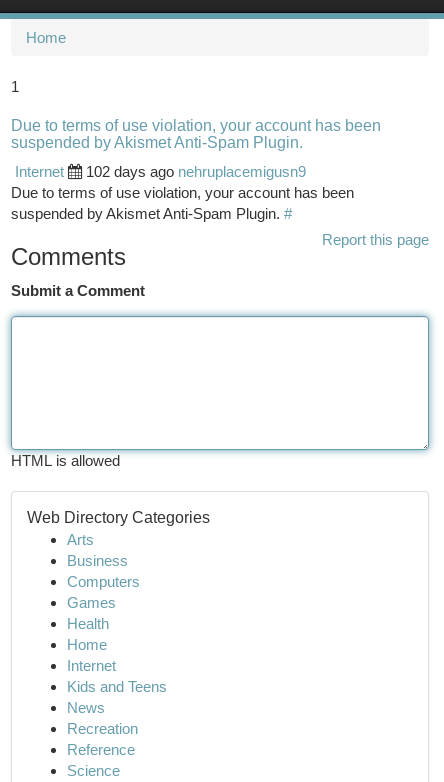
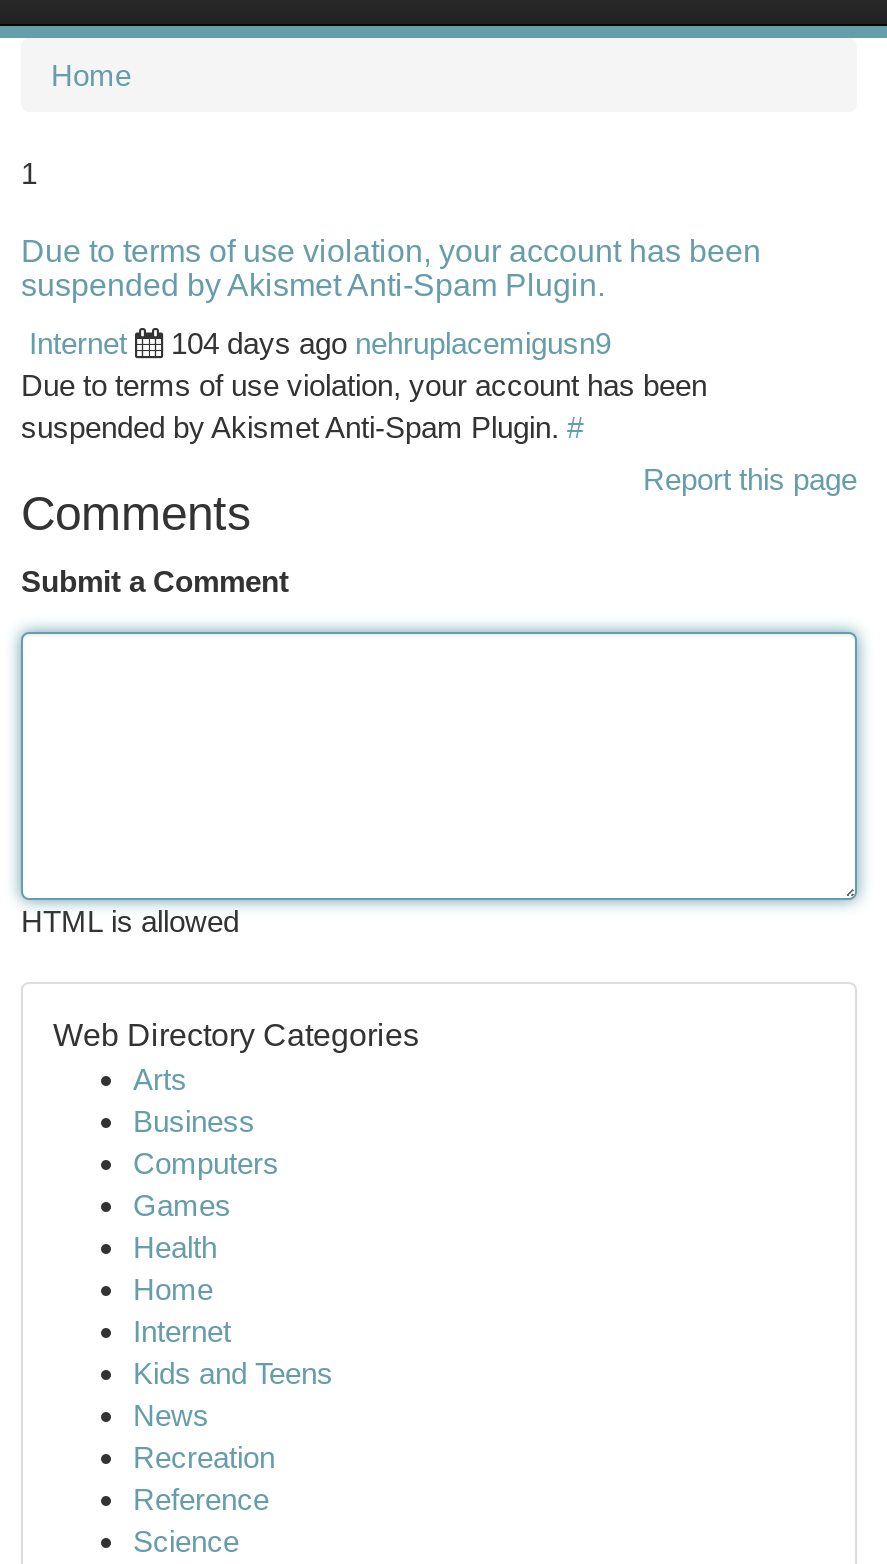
- 102 days ago nehruplacemigusn9
+ 104 days ago nehruplacemigusn9
